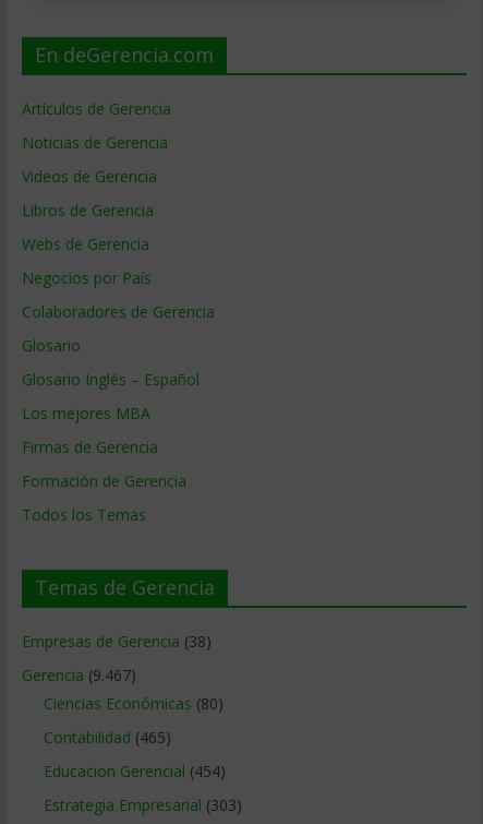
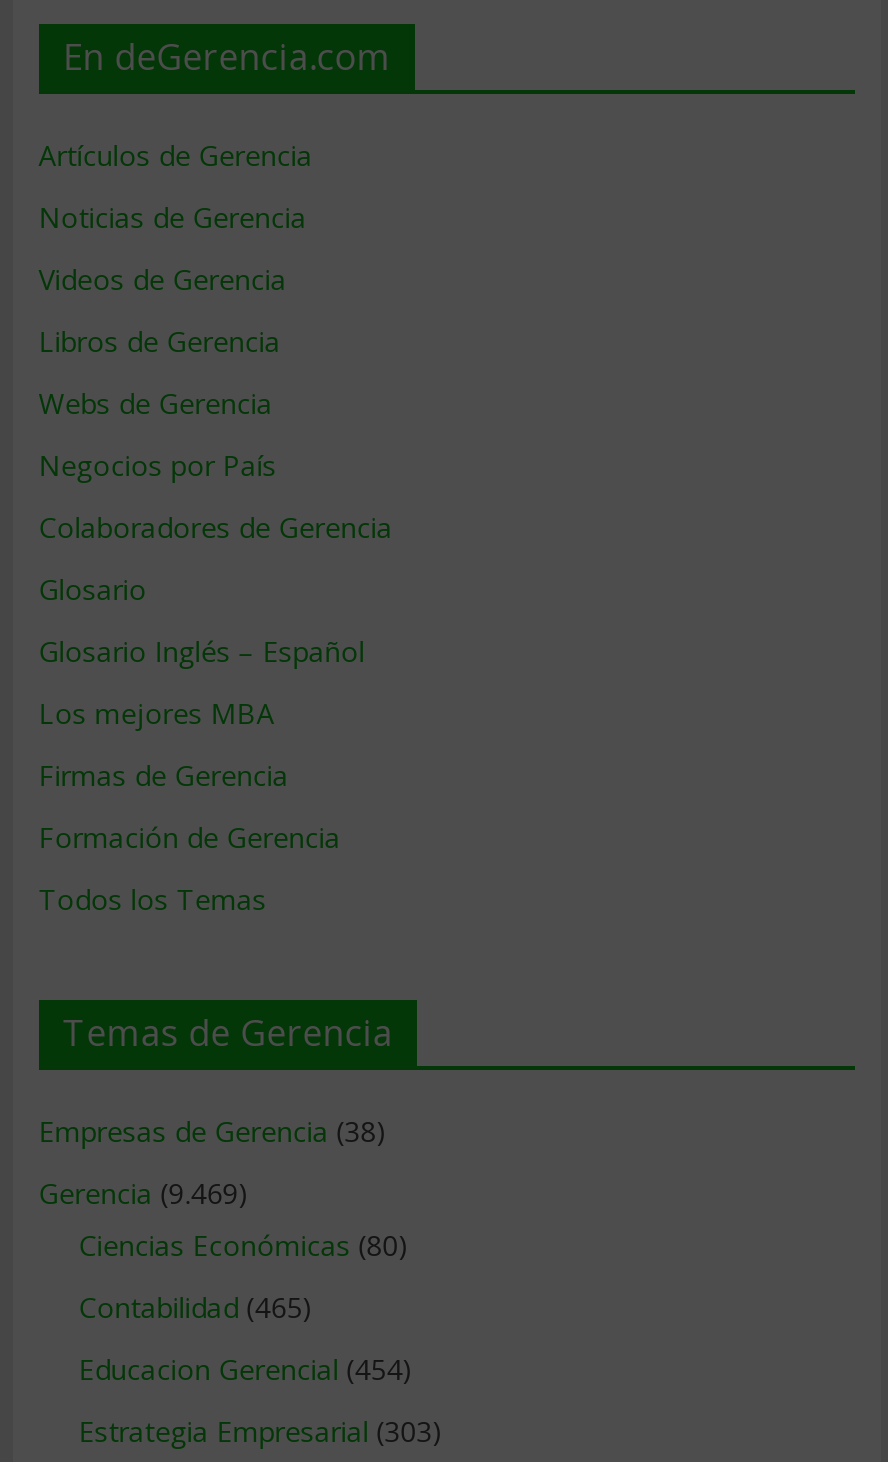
- Gerencia (9.467)
+ Gerencia (9.469)
